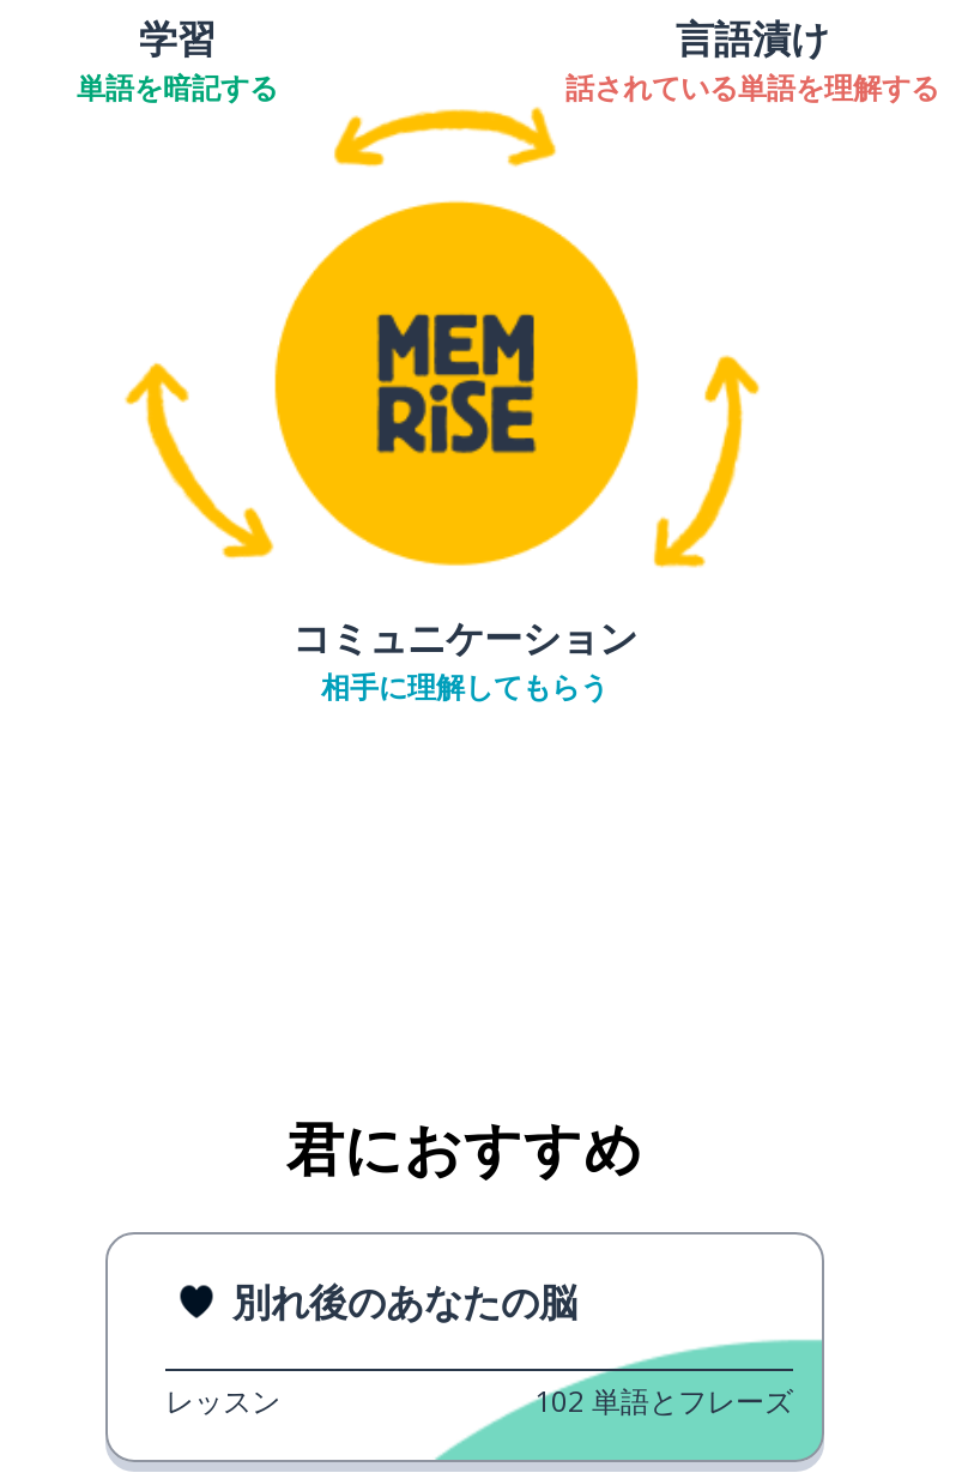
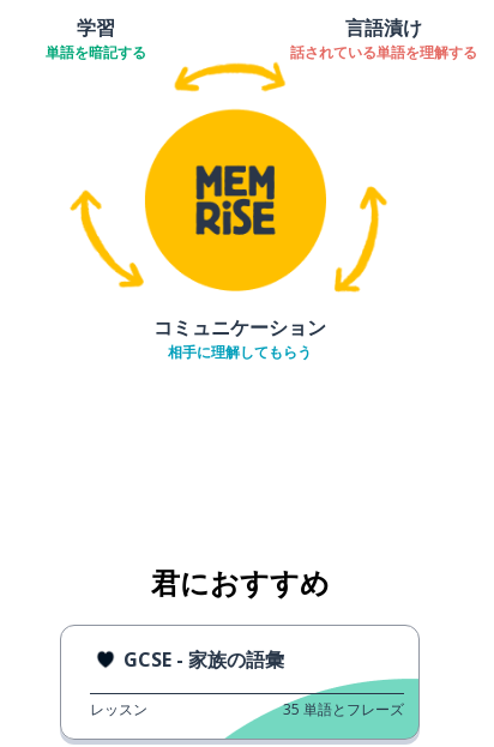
- 別れ後のあなたの脳
+ GCSE - 家族の語彙

- 102 単語とフレーズ
+ 35 単語とフレーズ
